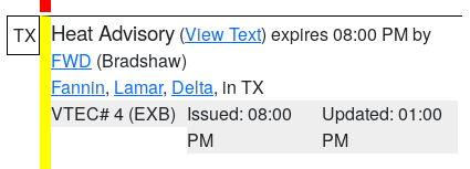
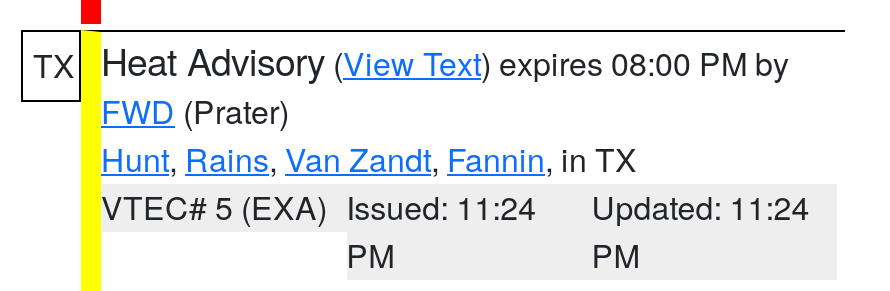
- FWD (Bradshaw)
- Fannin, Lamar, Delta, in TX
- VTEC# 4 (EXB) Issued: 08:00
+ FWD (Prater)
+ Hunt, Rains, Van Zandt, Fannin, in TX
+ VTEC# 5 (EXA) Issued: 11:24

- Updated: 01:00
+ Updated: 11:24
